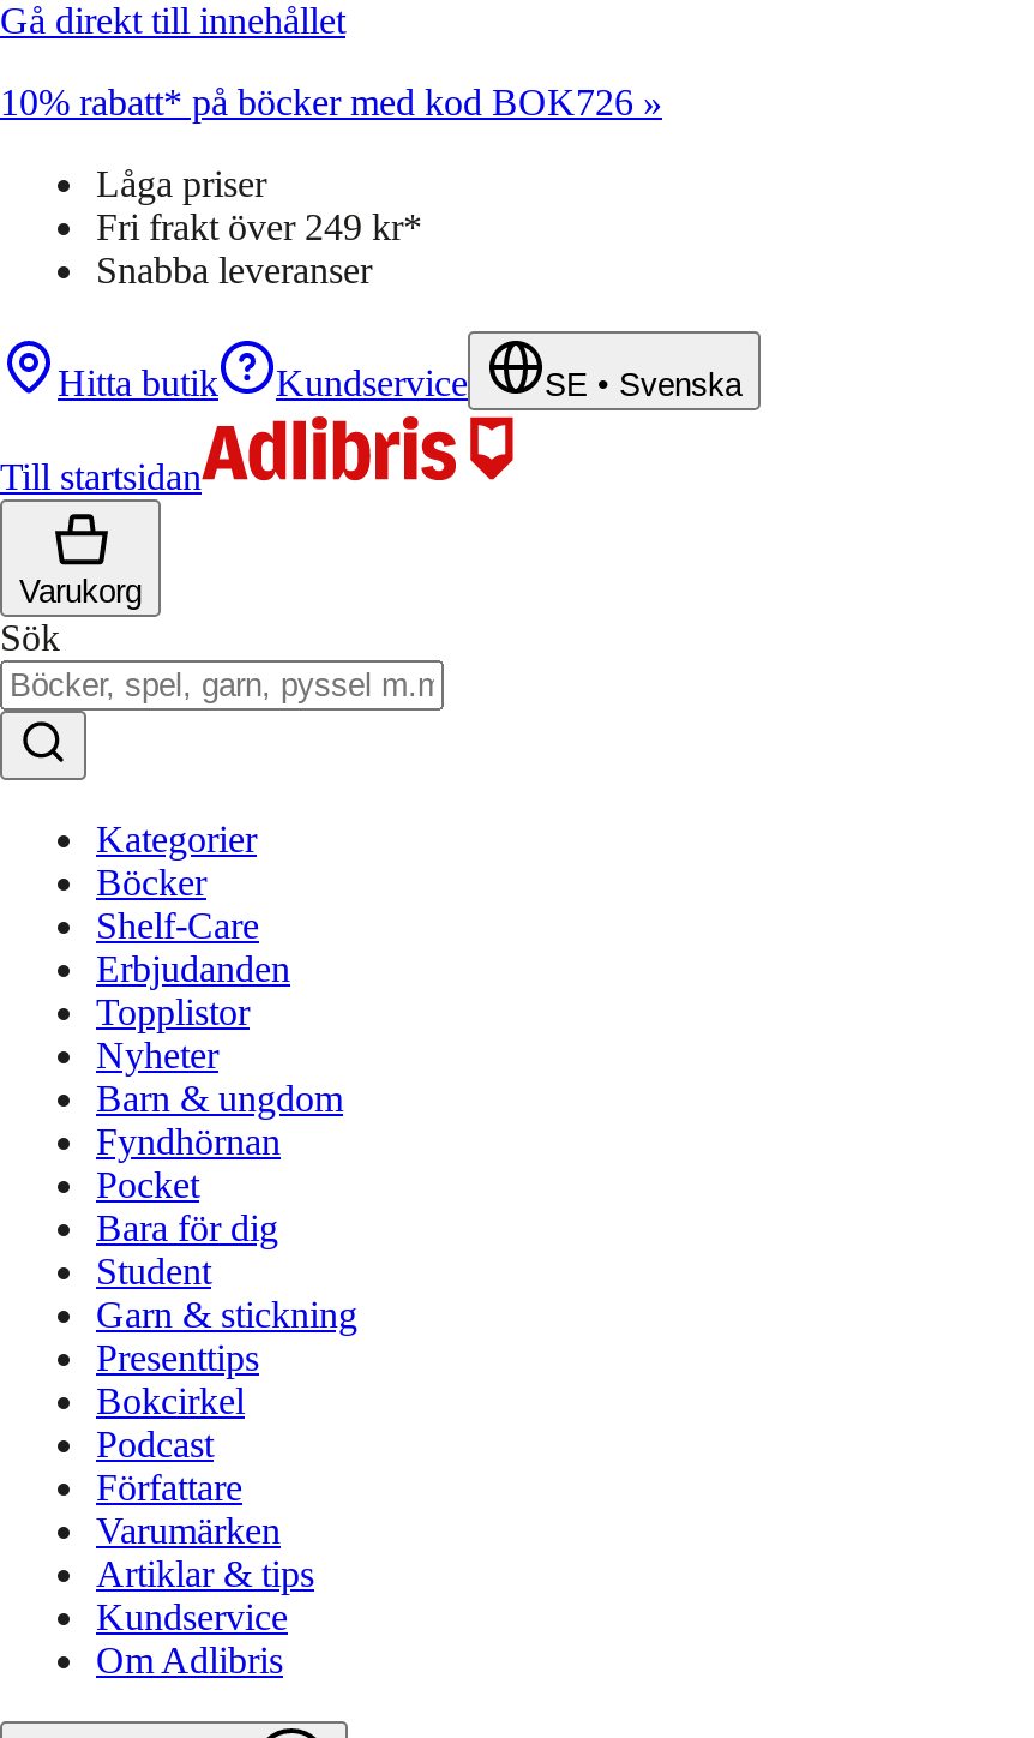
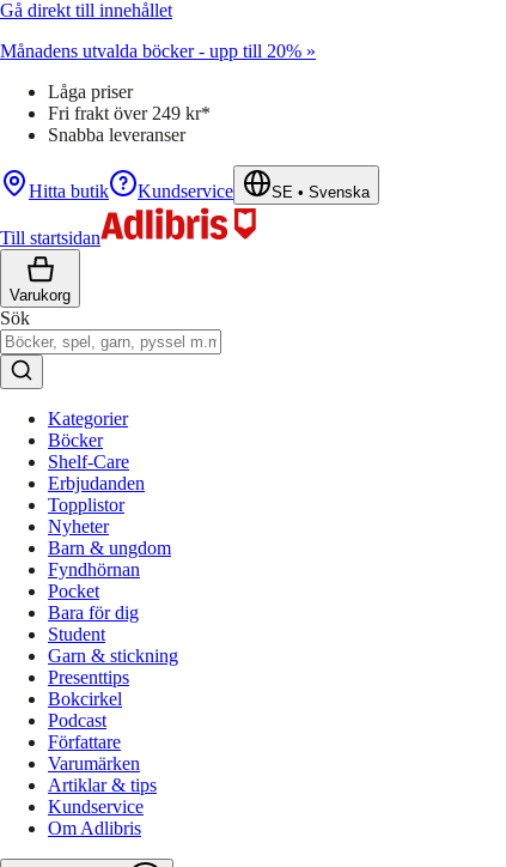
- 10% rabatt* på böcker med kod BOK726 »
+ Månadens utvalda böcker - upp till 20% »
